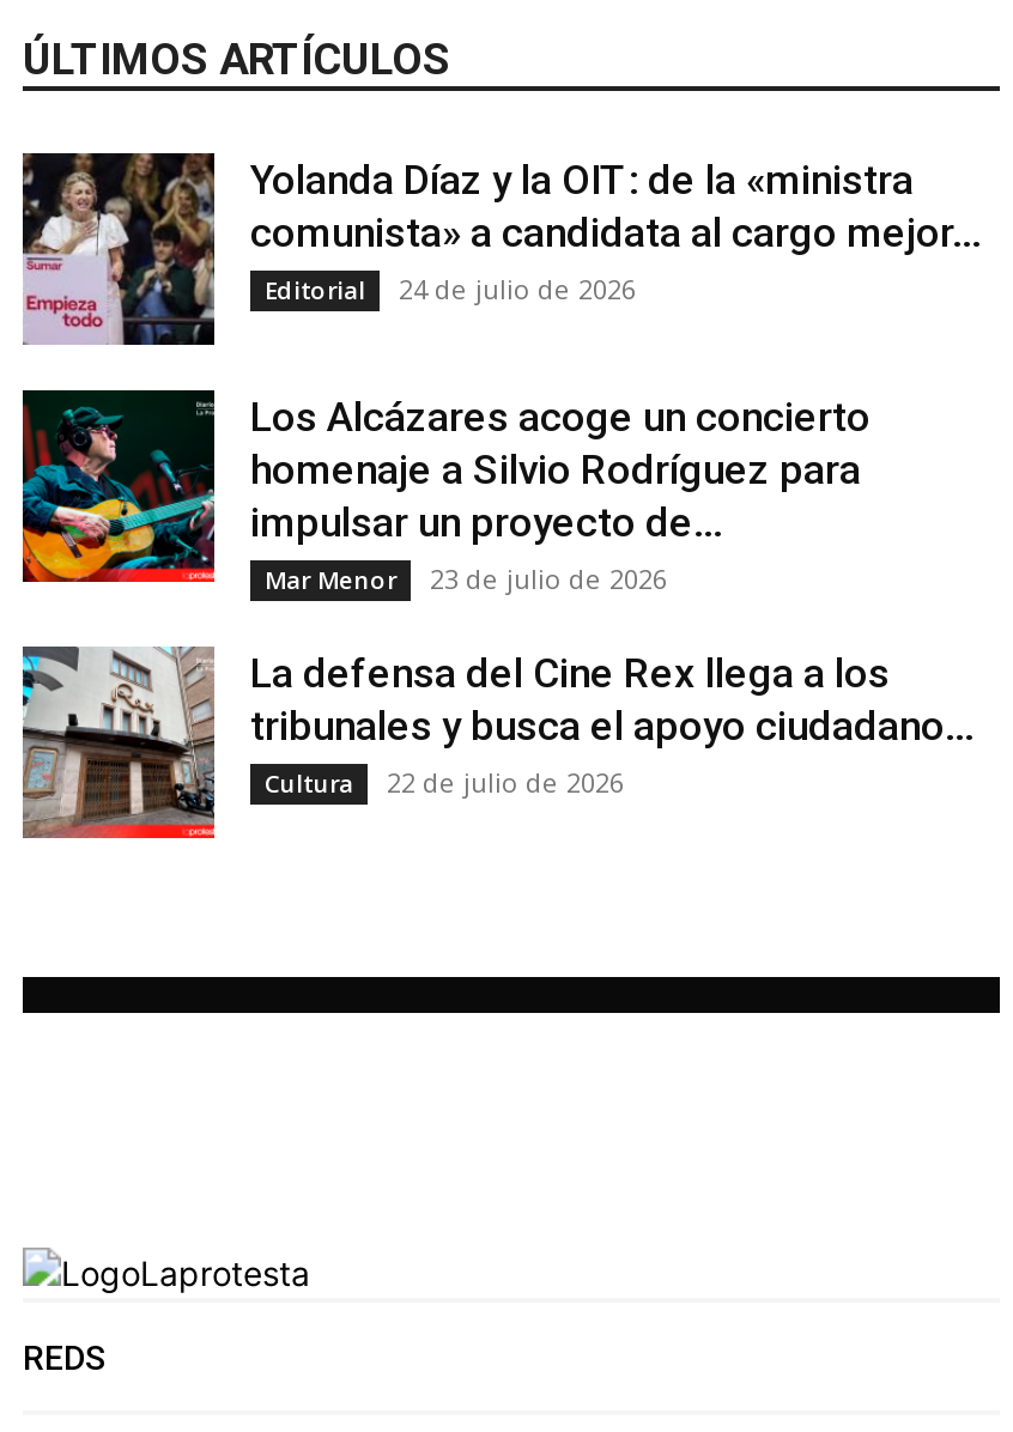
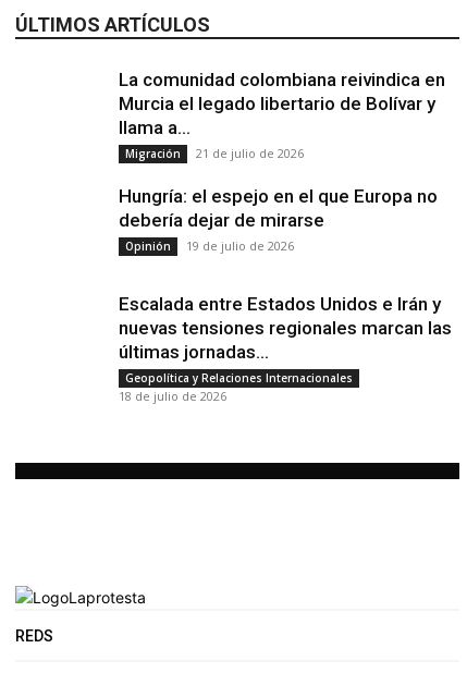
- [image]

- Yolanda Díaz y la OIT: de la «ministra
- comunista» a candidata al cargo mejor...
- Editorial
- 24 de julio de 2026
+ La comunidad colombiana reivindica en
+ Murcia el legado libertario de Bolívar y
+ llama a...
+ Migración
+ 21 de julio de 2026

- [image]

- Los Alcázares acoge un concierto
- homenaje a Silvio Rodríguez para
- impulsar un proyecto de...
- Mar Menor
- 23 de julio de 2026
+ Hungría: el espejo en el que Europa no
+ debería dejar de mirarse
+ Opinión
+ 19 de julio de 2026

- [image]

- La defensa del Cine Rex llega a los
- tribunales y busca el apoyo ciudadano...
- Cultura
- 22 de julio de 2026
+ Escalada entre Estados Unidos e Irán y
+ nuevas tensiones regionales marcan las
+ últimas jornadas...
+ Geopolítica y Relaciones Internacionales
+ 18 de julio de 2026
